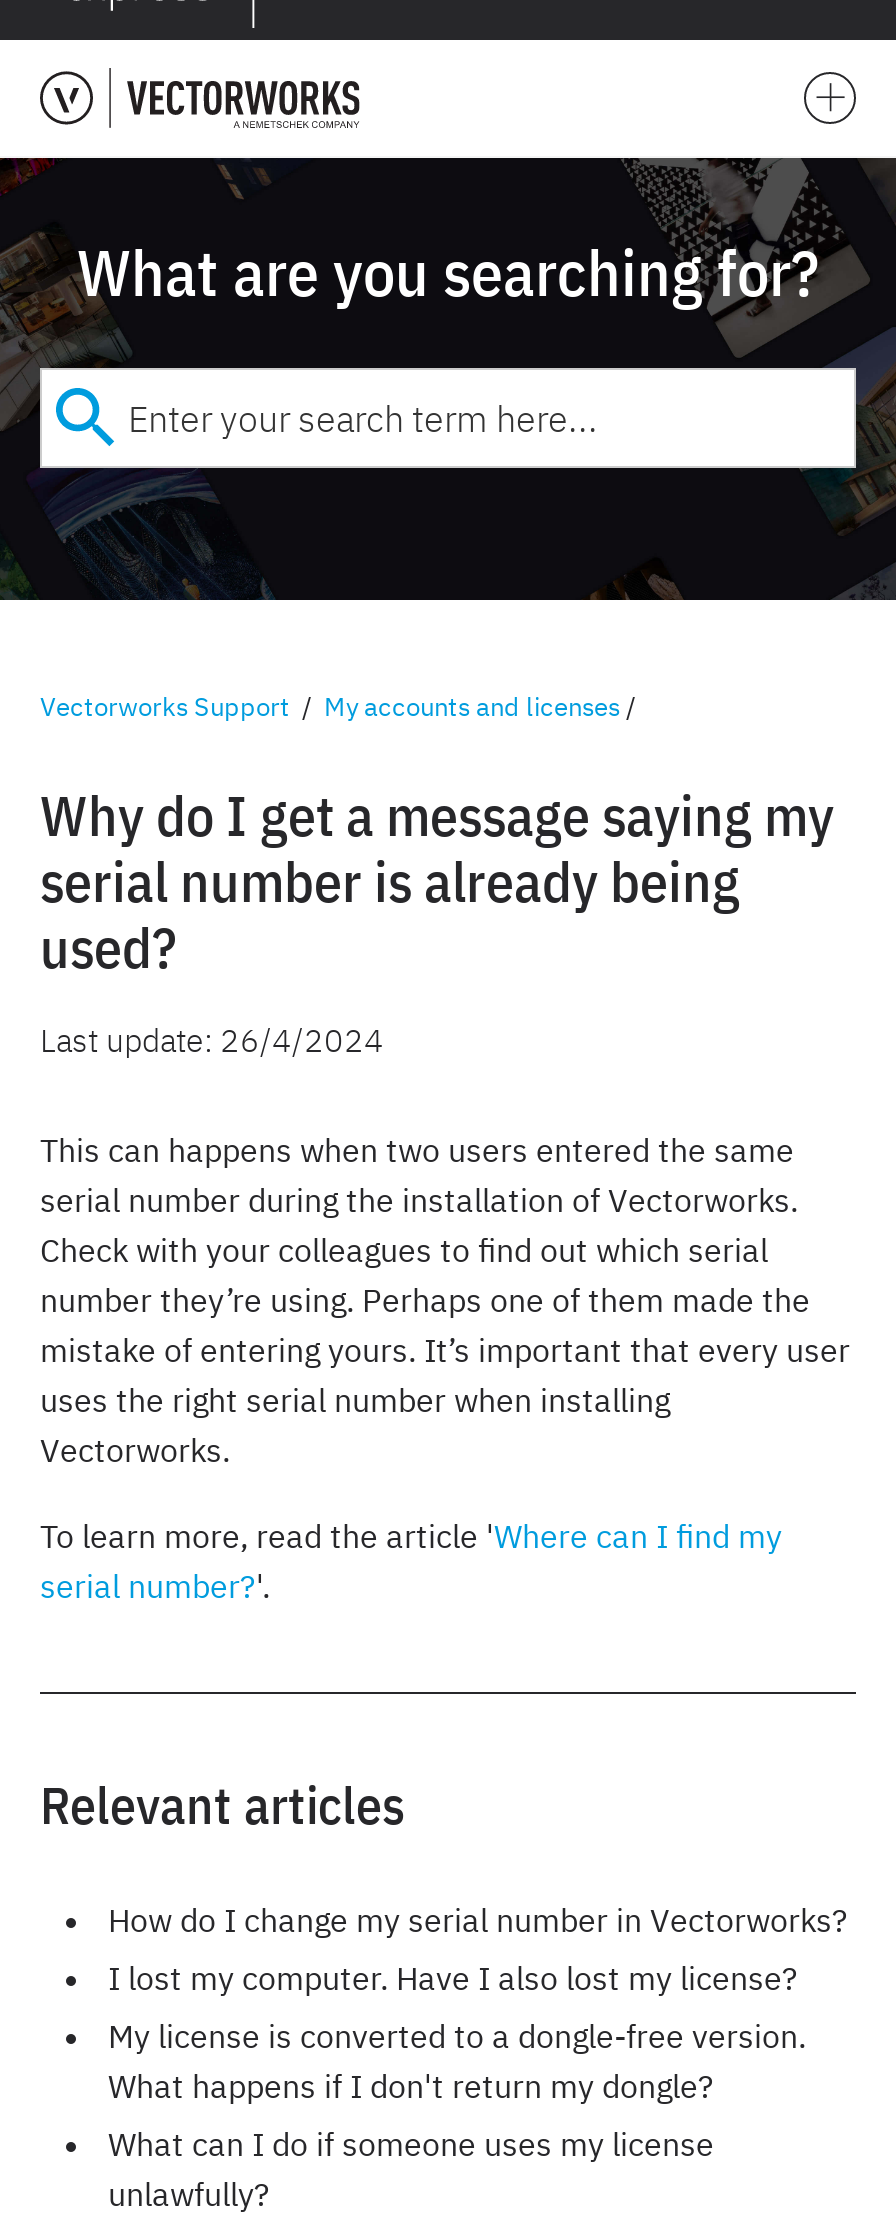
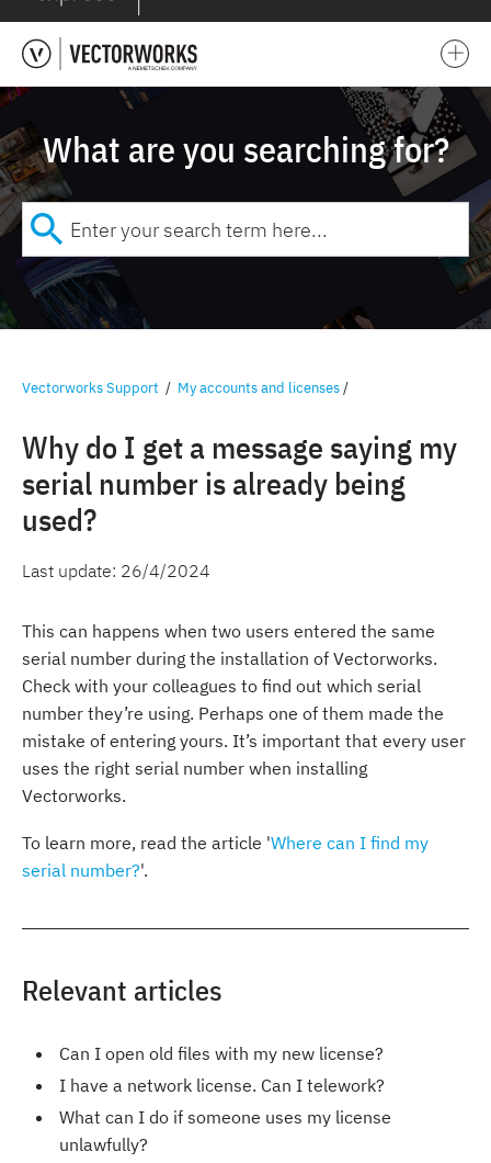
- How do I change my serial number in Vectorworks?
- I lost my computer. Have I also lost my license?
- My license is converted to a dongle-free version.
- What happens if I don't return my dongle?
+ Can I open old files with my new license?
+ I have a network license. Can I telework?
